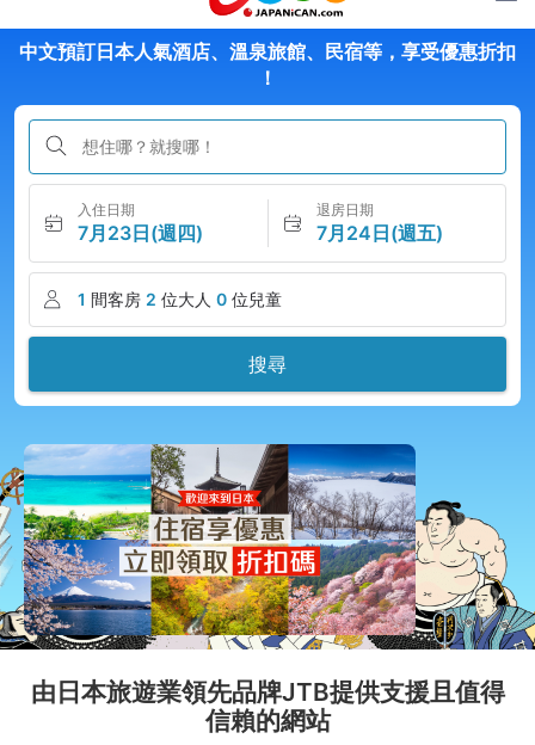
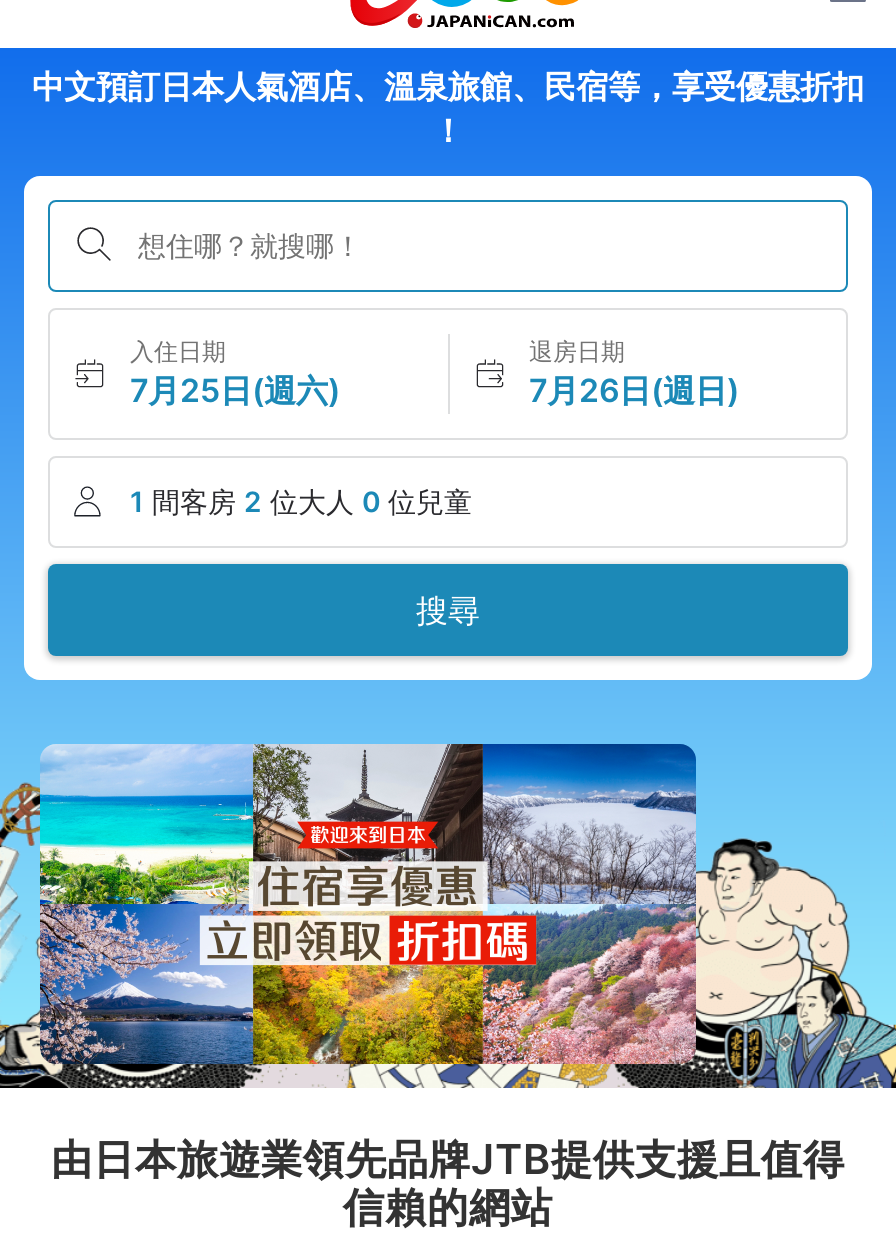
- 7月23日(週四)
+ 7月25日(週六)

- 7月24日(週五)
+ 7月26日(週日)
